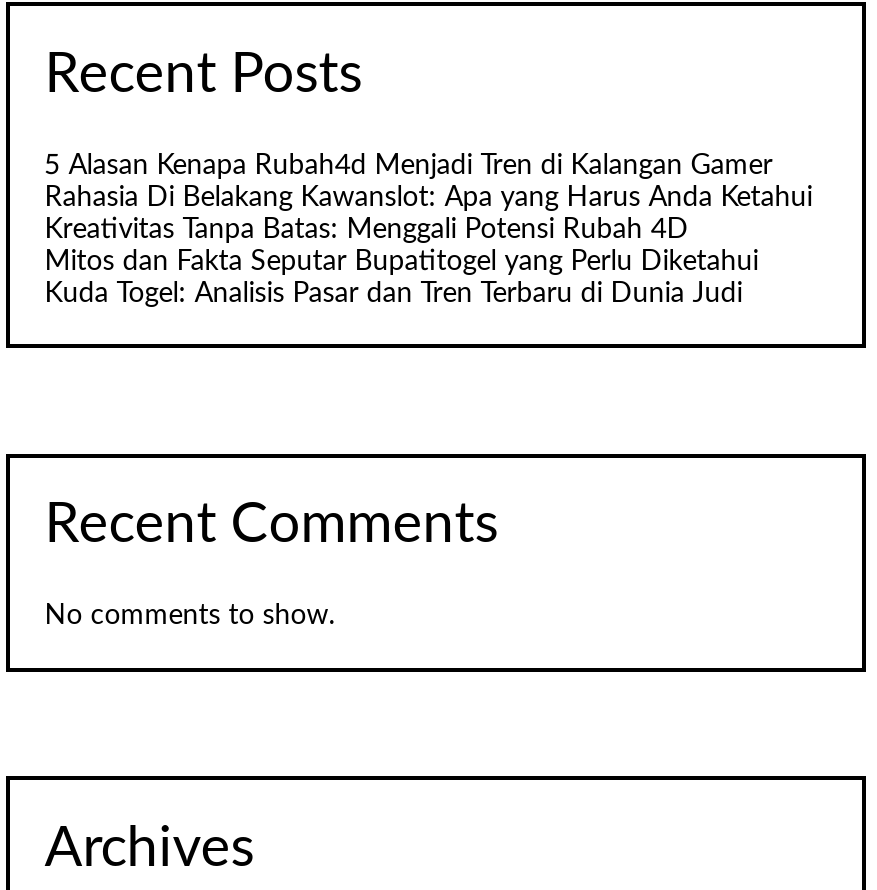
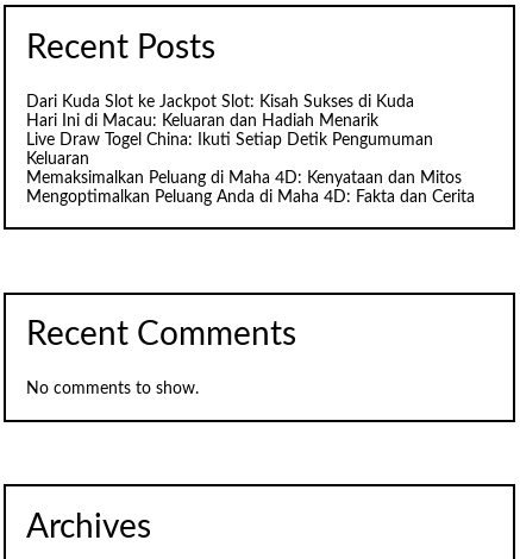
- 5 Alasan Kenapa Rubah4d Menjadi Tren di Kalangan Gamer
- Rahasia Di Belakang Kawanslot: Apa yang Harus Anda Ketahui
- Kreativitas Tanpa Batas: Menggali Potensi Rubah 4D
- Mitos dan Fakta Seputar Bupatitogel yang Perlu Diketahui
- Kuda Togel: Analisis Pasar dan Tren Terbaru di Dunia Judi
+ Dari Kuda Slot ke Jackpot Slot: Kisah Sukses di Kuda
+ Hari Ini di Macau: Keluaran dan Hadiah Menarik
+ Live Draw Togel China: Ikuti Setiap Detik Pengumuman
+ Keluaran
+ Memaksimalkan Peluang di Maha 4D: Kenyataan dan Mitos
+ Mengoptimalkan Peluang Anda di Maha 4D: Fakta dan Cerita
